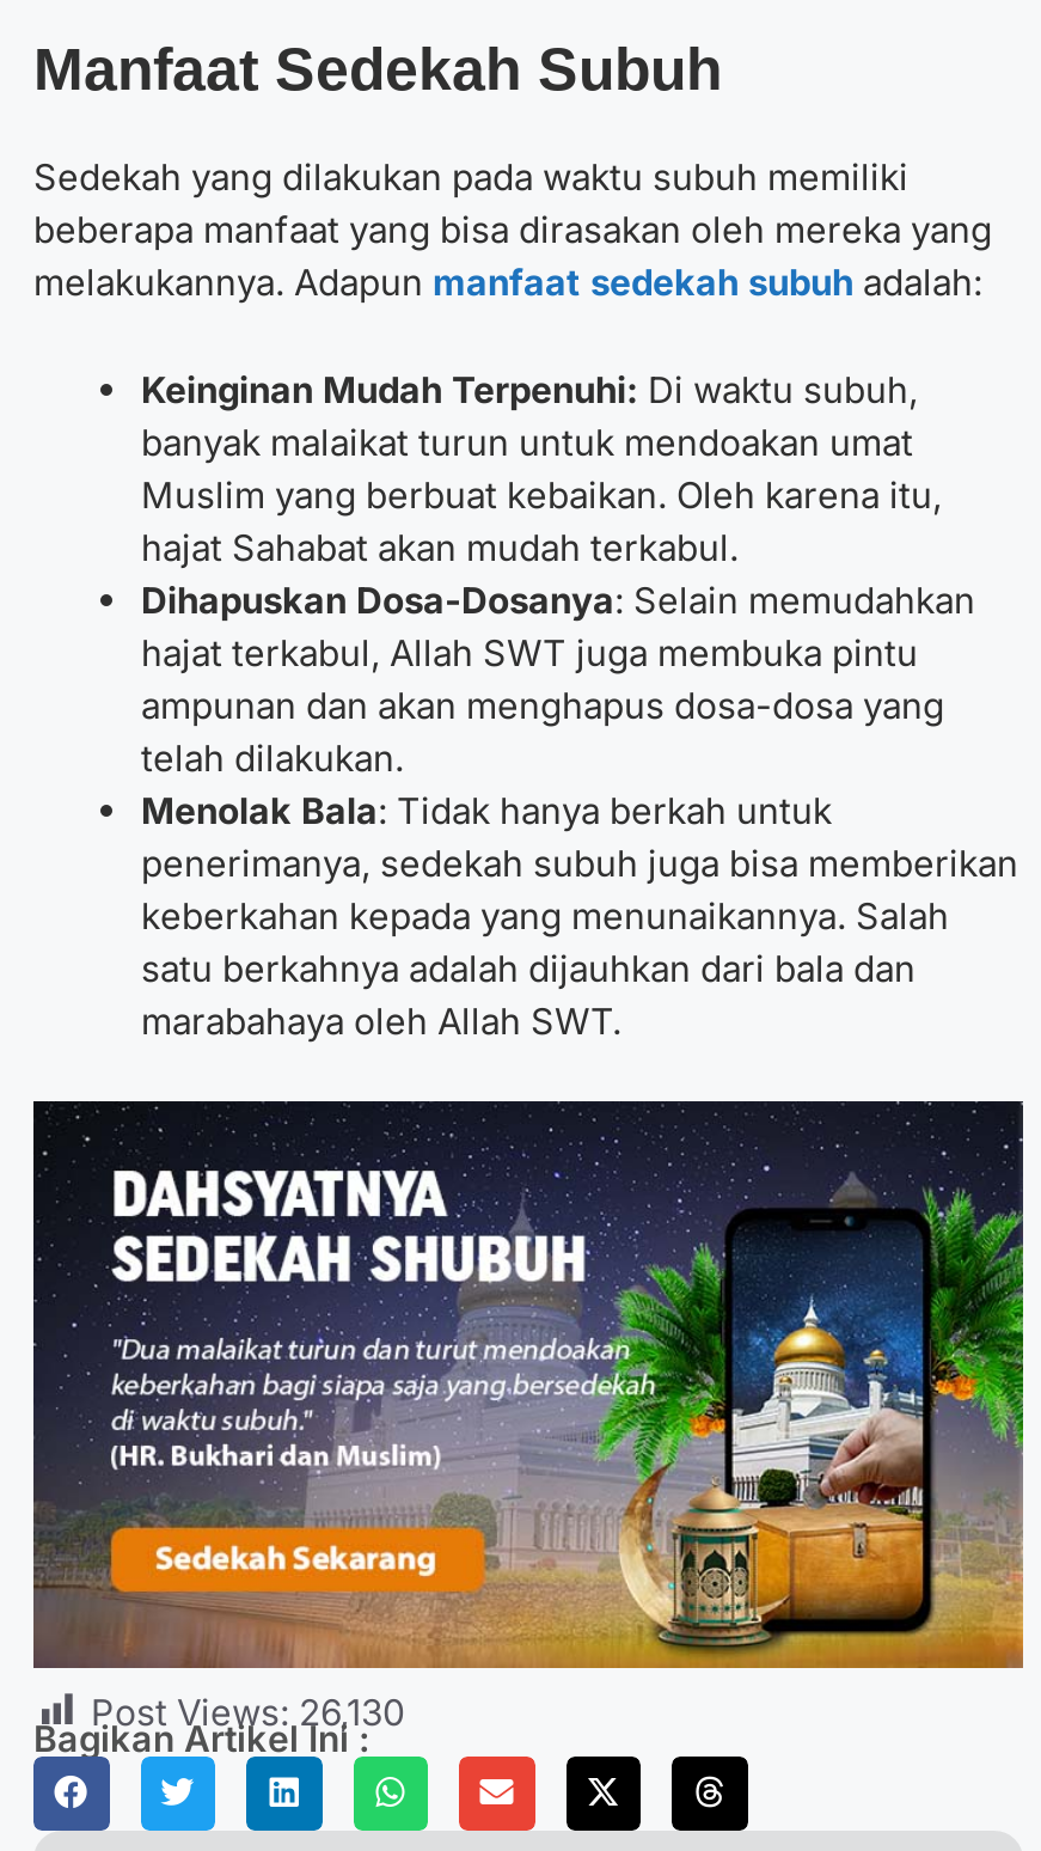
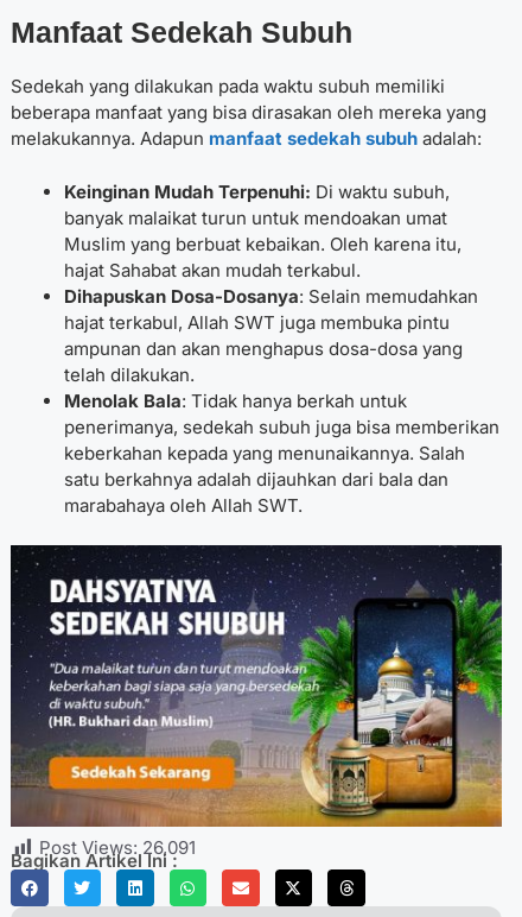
- Post Views: 26,130
+ Post Views: 26,091
